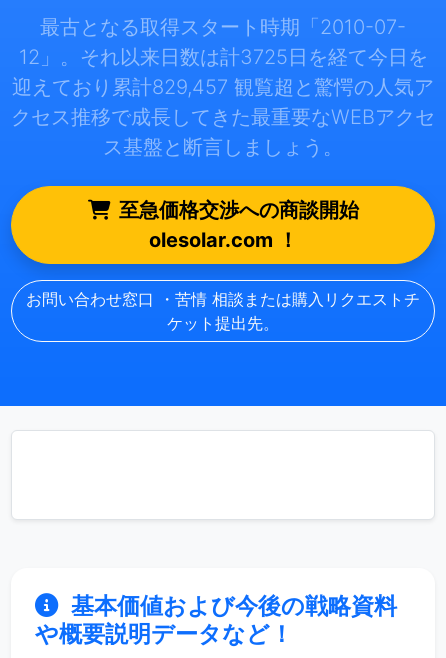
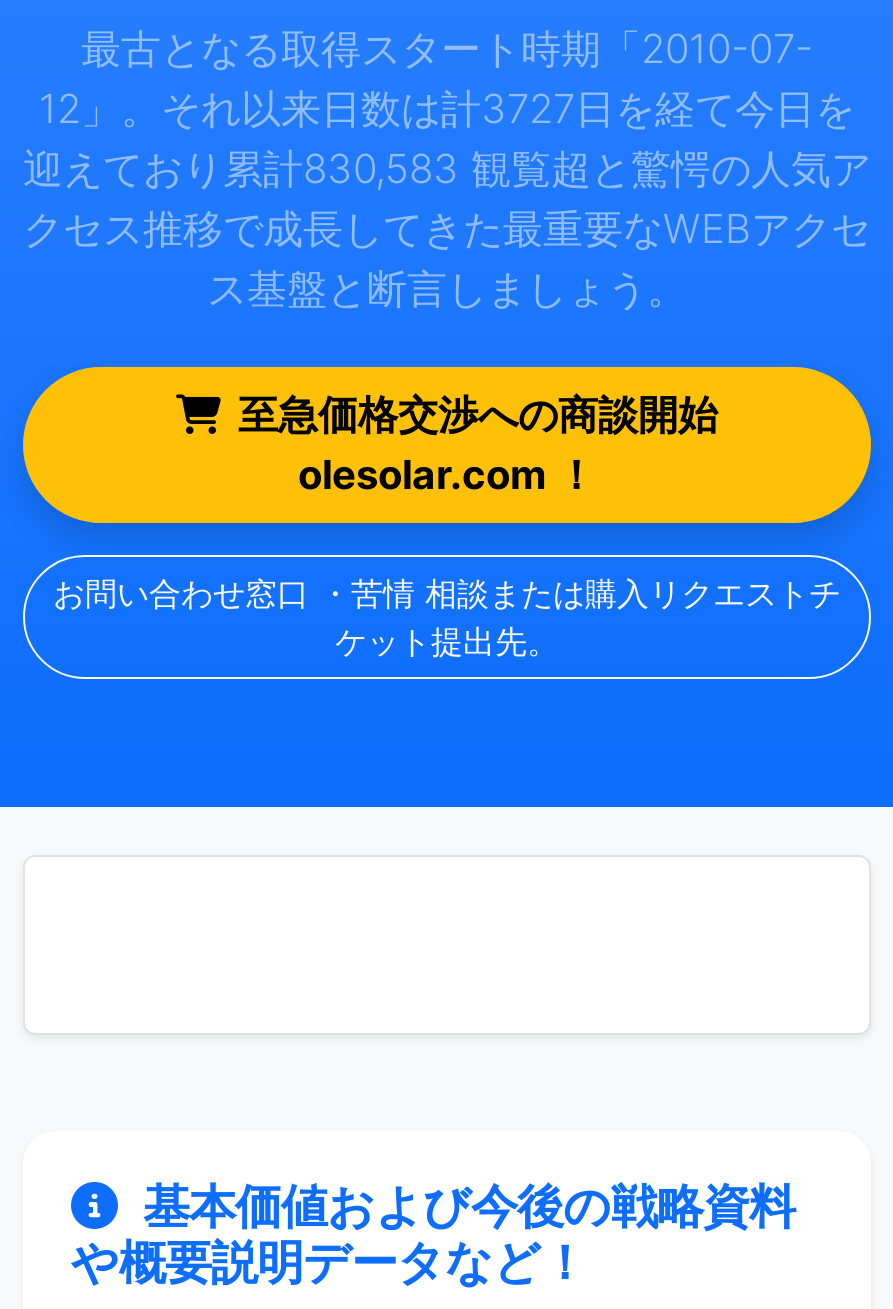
- 12」。それ以来日数は計3725日を経て今日を
+ 12」。それ以来日数は計3727日を経て今日を

- 迎えており累計829,457 観覧超と驚愕の人気ア
+ 迎えており累計830,583 観覧超と驚愕の人気ア
